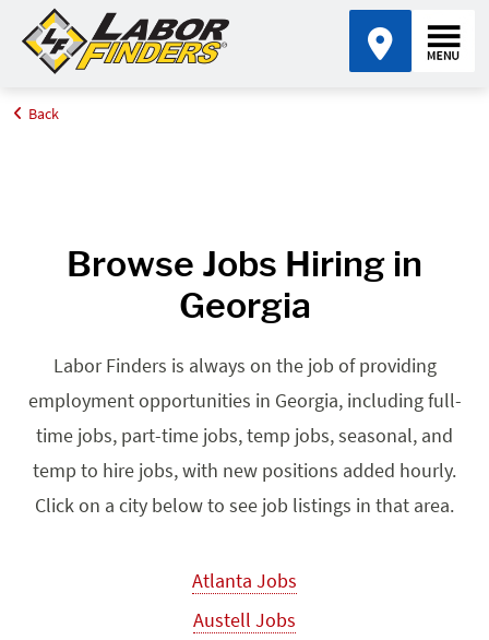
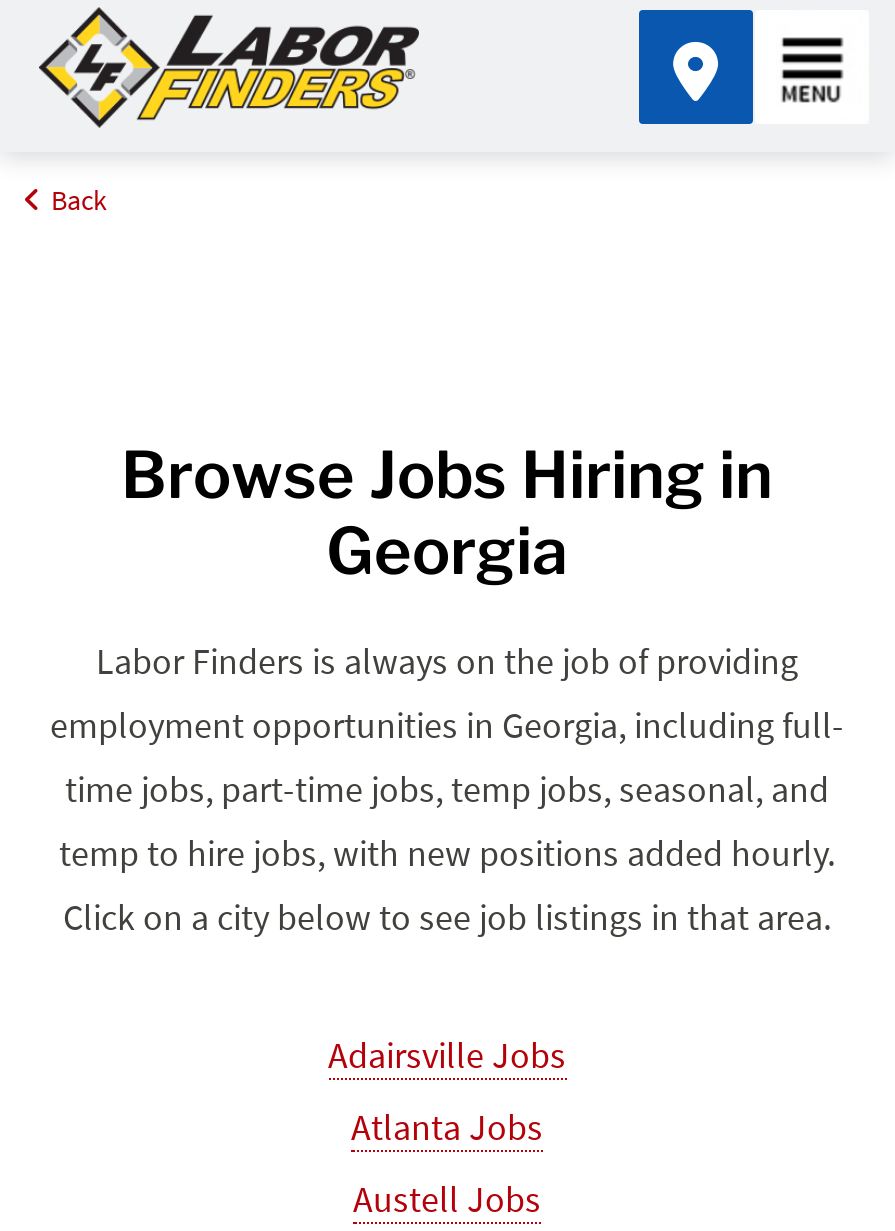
+ Adairsville Jobs
